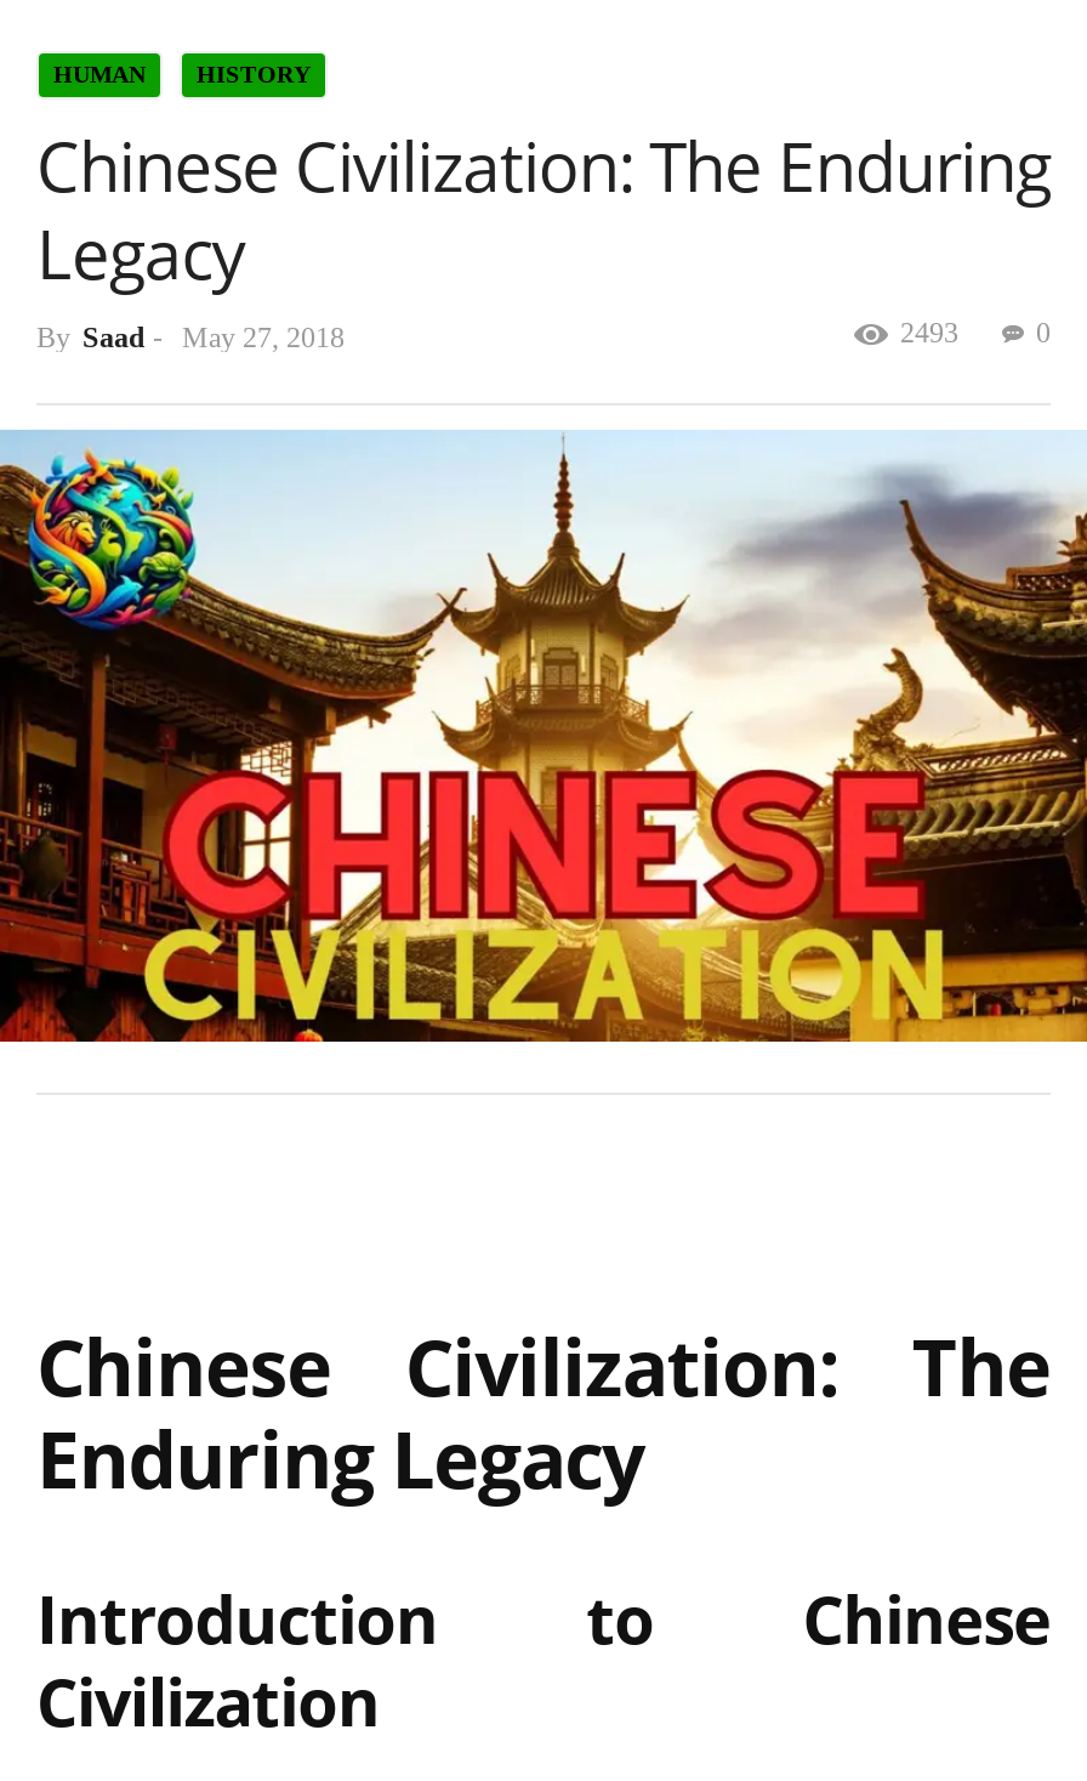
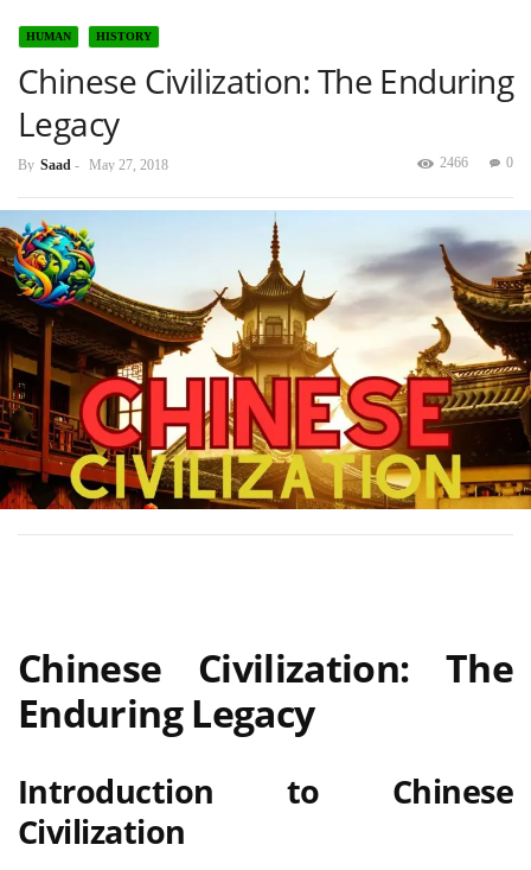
- 2493
+ 2466
